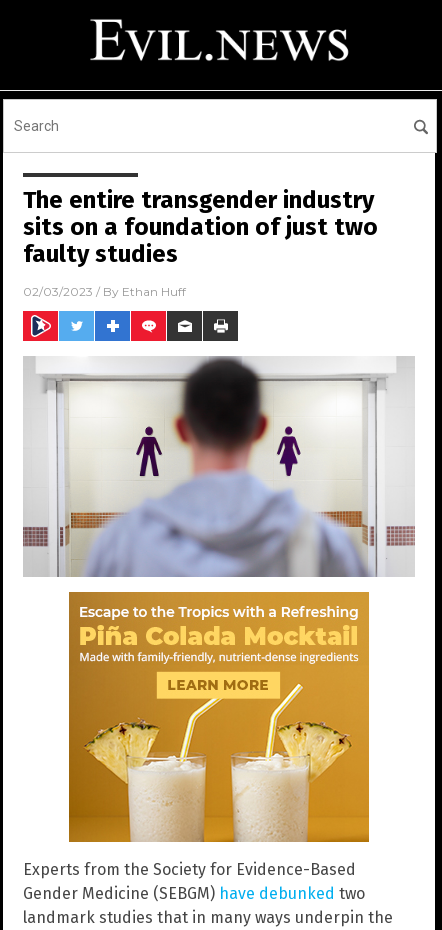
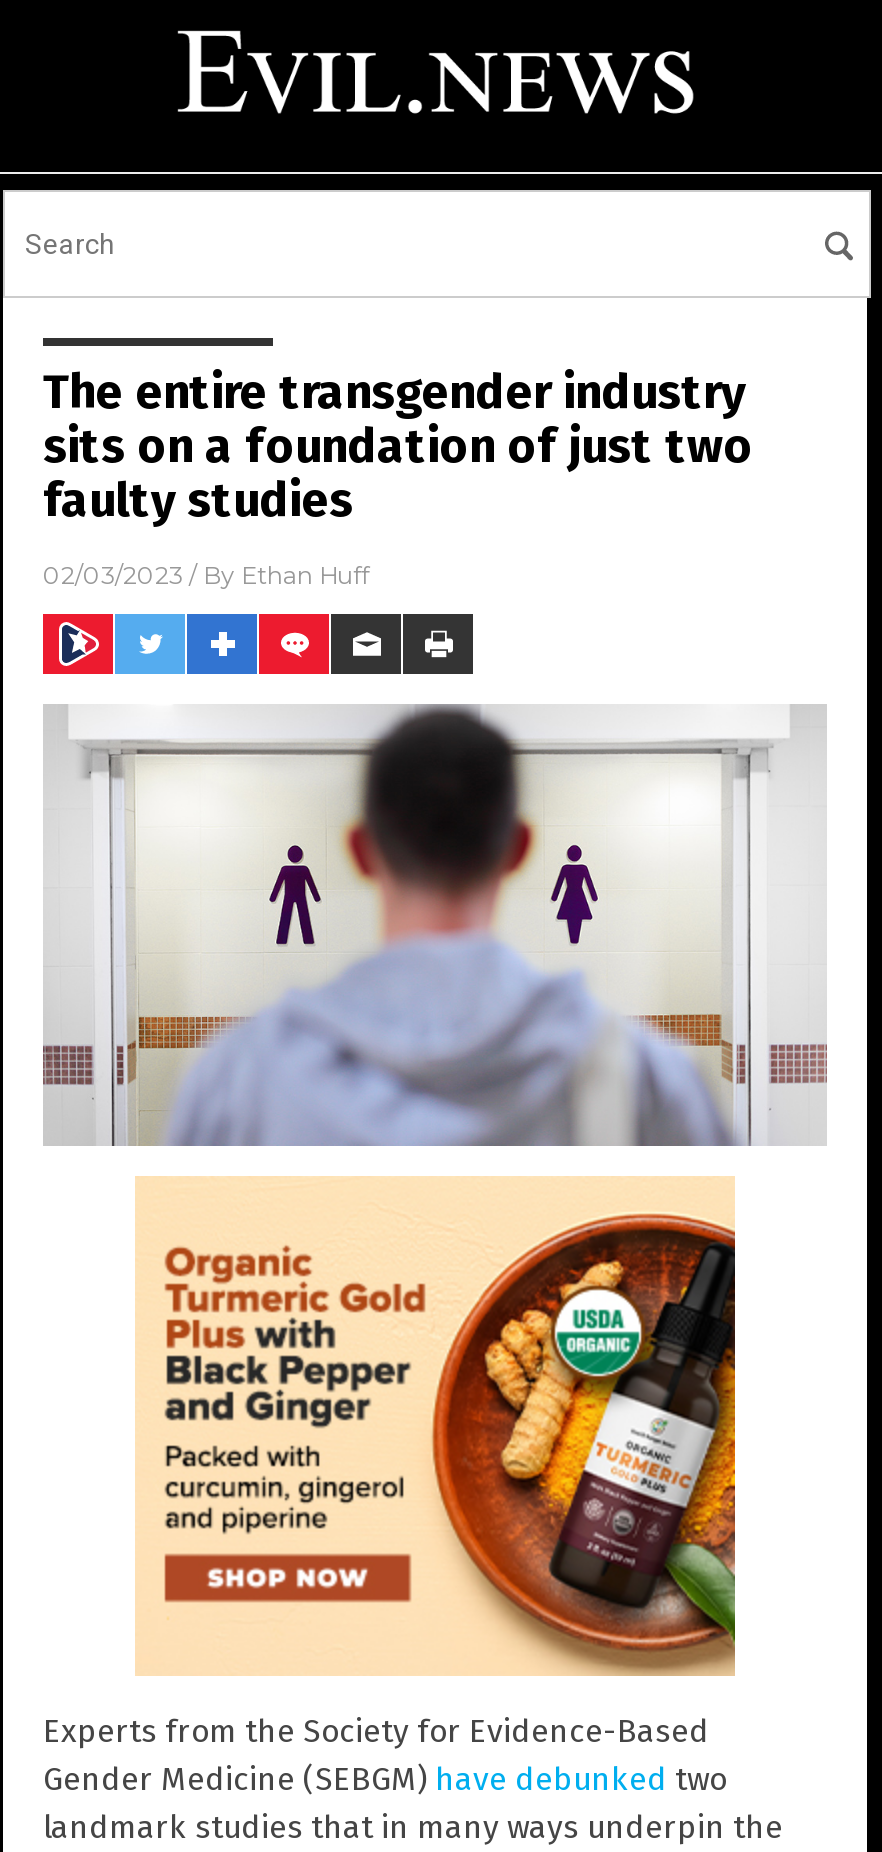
- [image]
+ [image]
